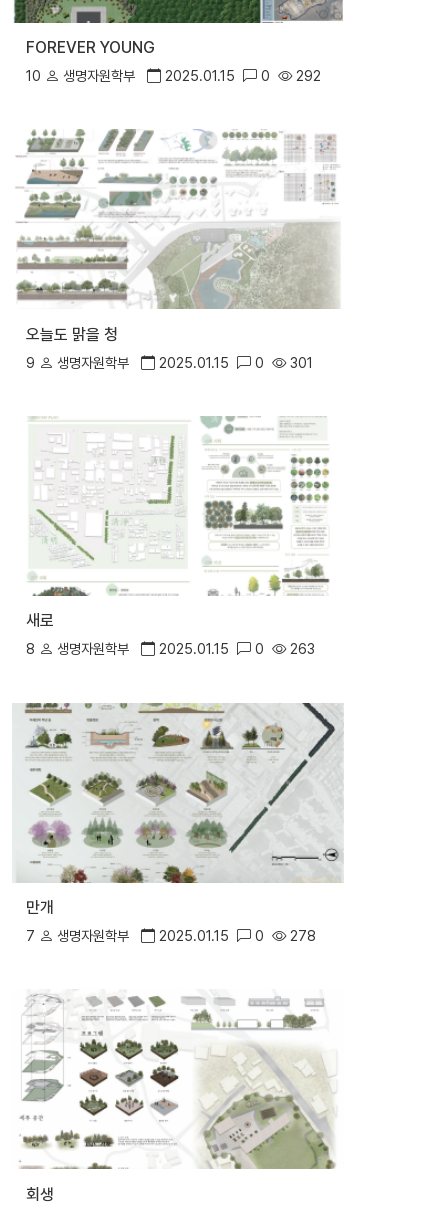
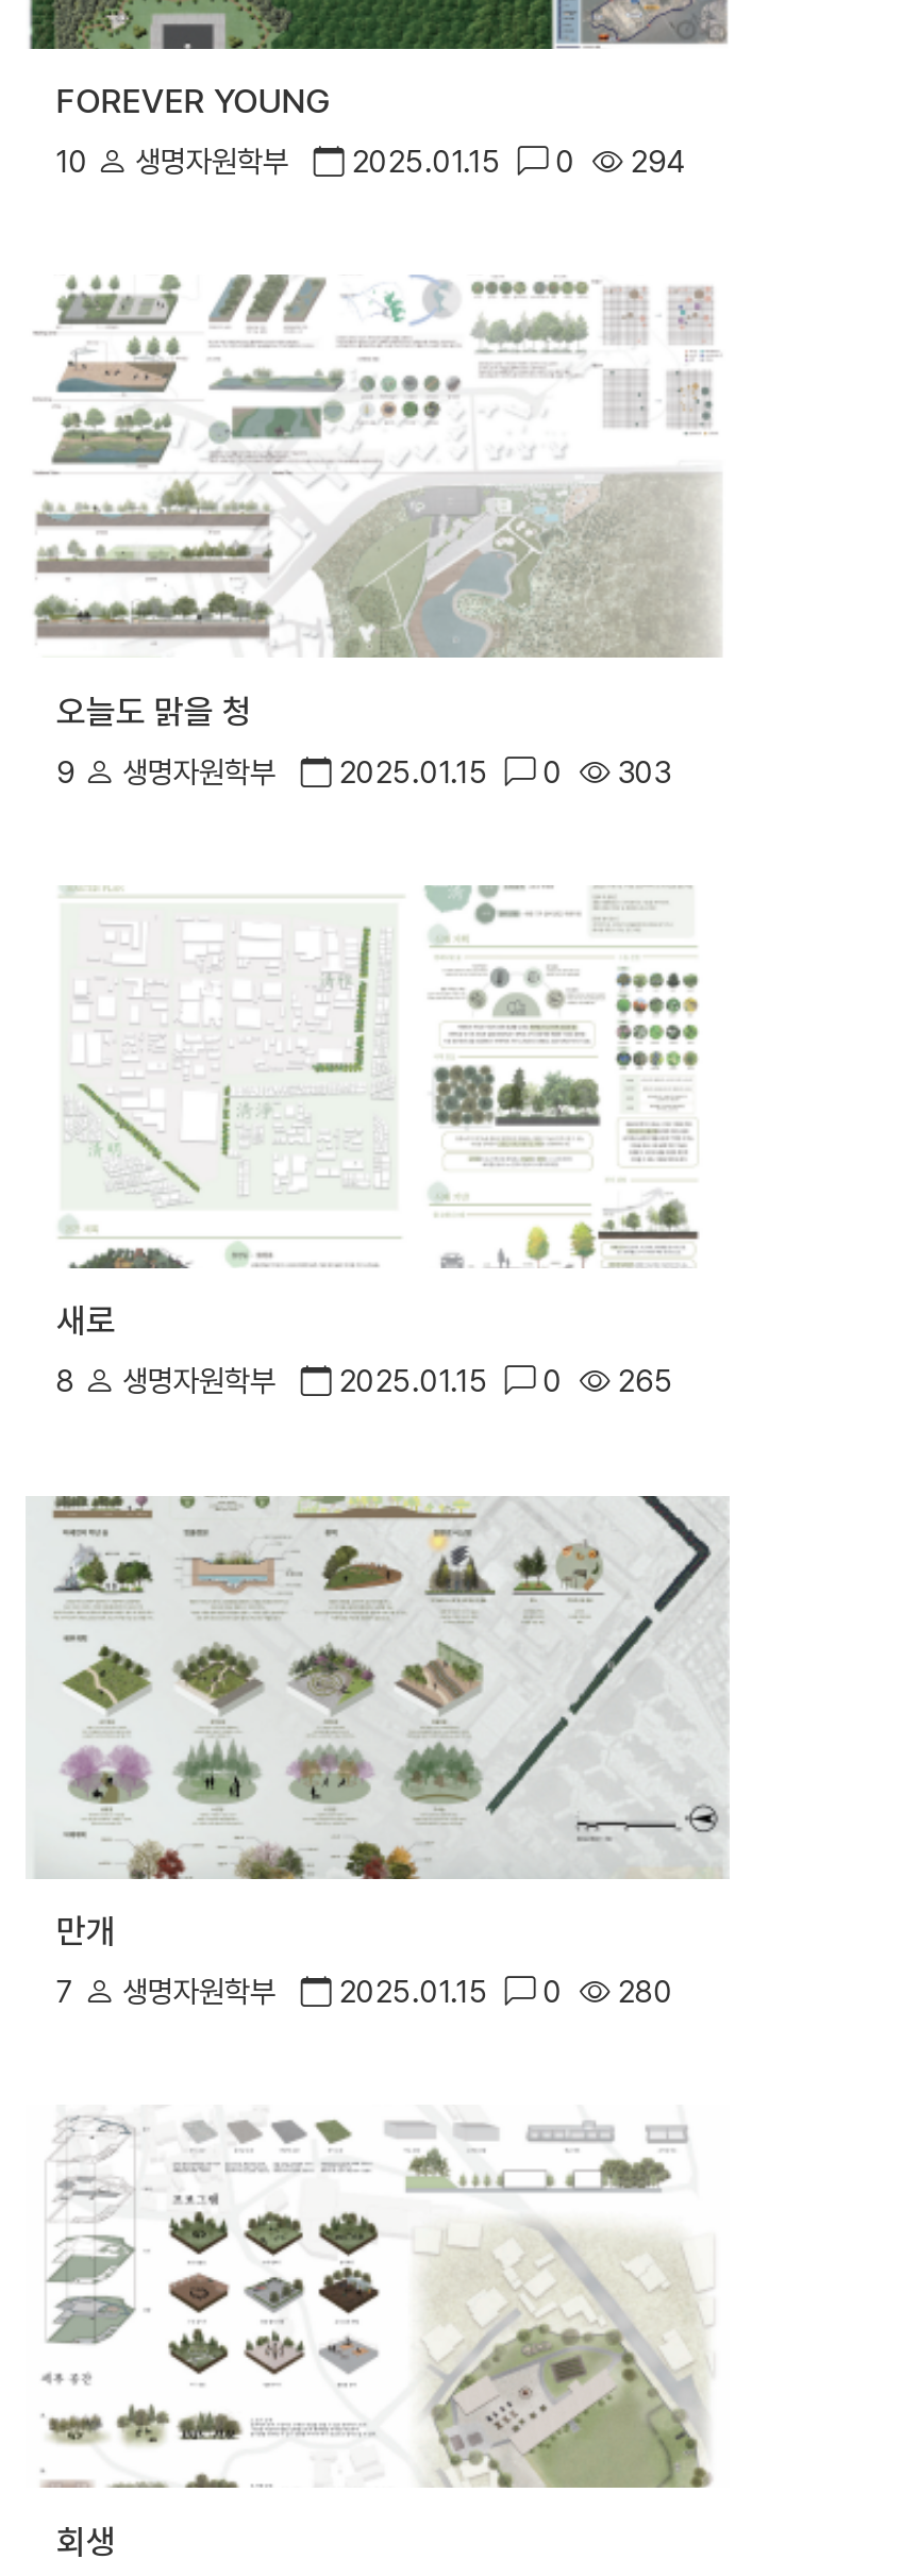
- 10 생명자원학부 2025.01.15 0 292
+ 10 생명자원학부 2025.01.15 0 294

- 301
+ 303

- 8 생명자원학부 2025.01.15 0 263
+ 8 생명자원학부 2025.01.15 0 265

- 7 생명자원학부 2025.01.15 0 278
+ 7 생명자원학부 2025.01.15 0 280
